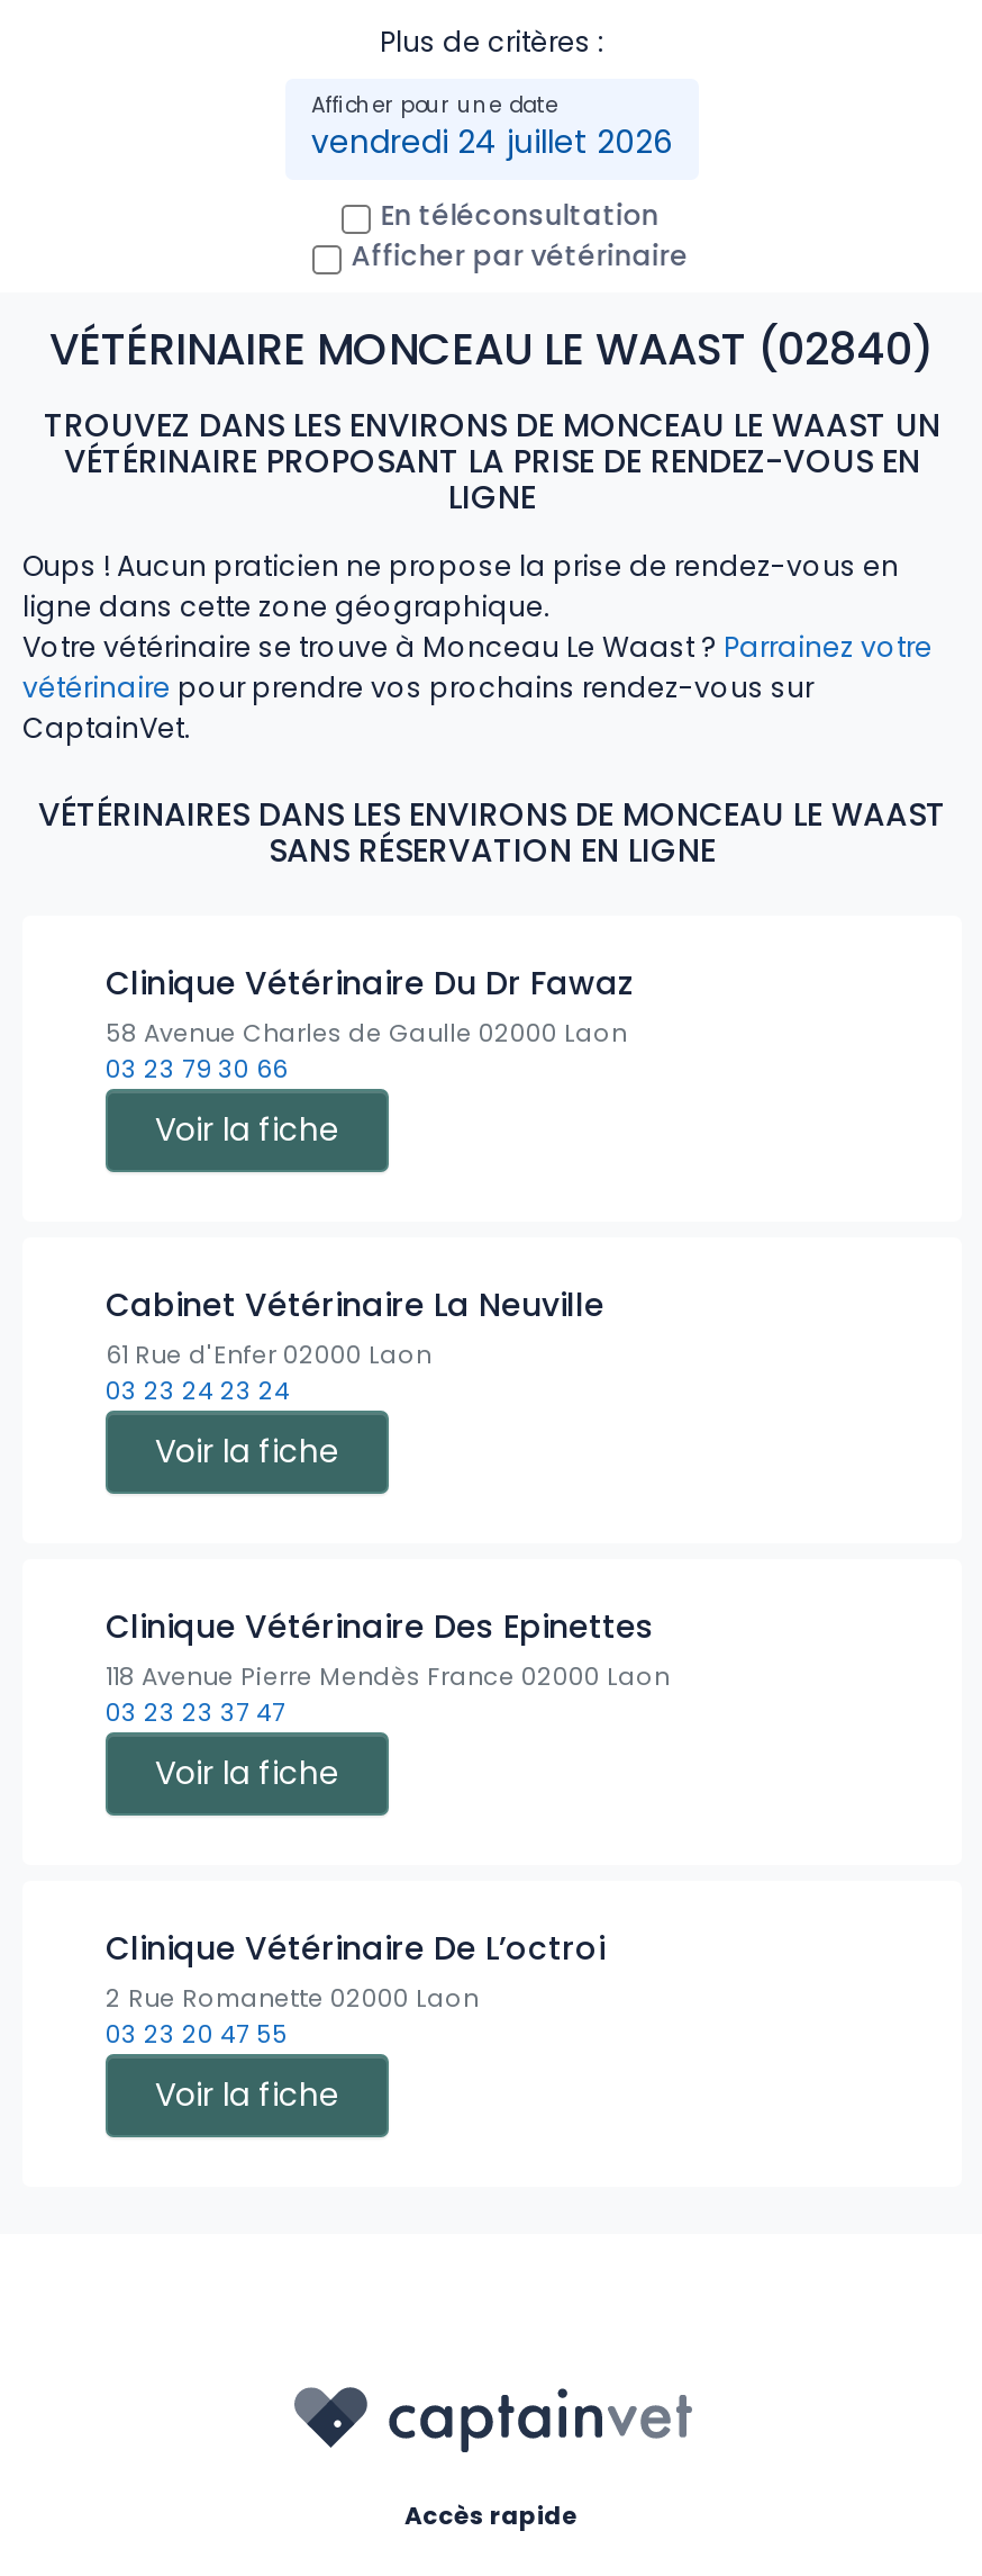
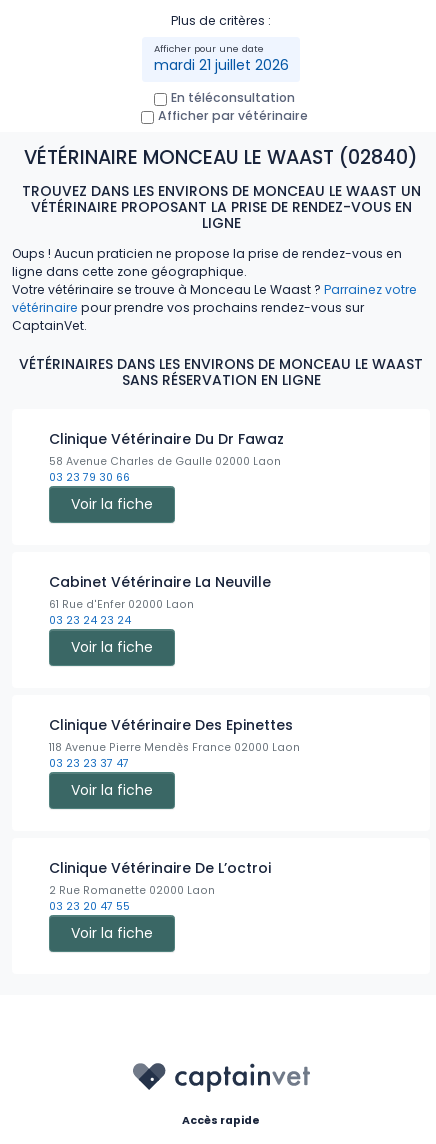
- vendredi 24 juillet 2026
+ mardi 21 juillet 2026
